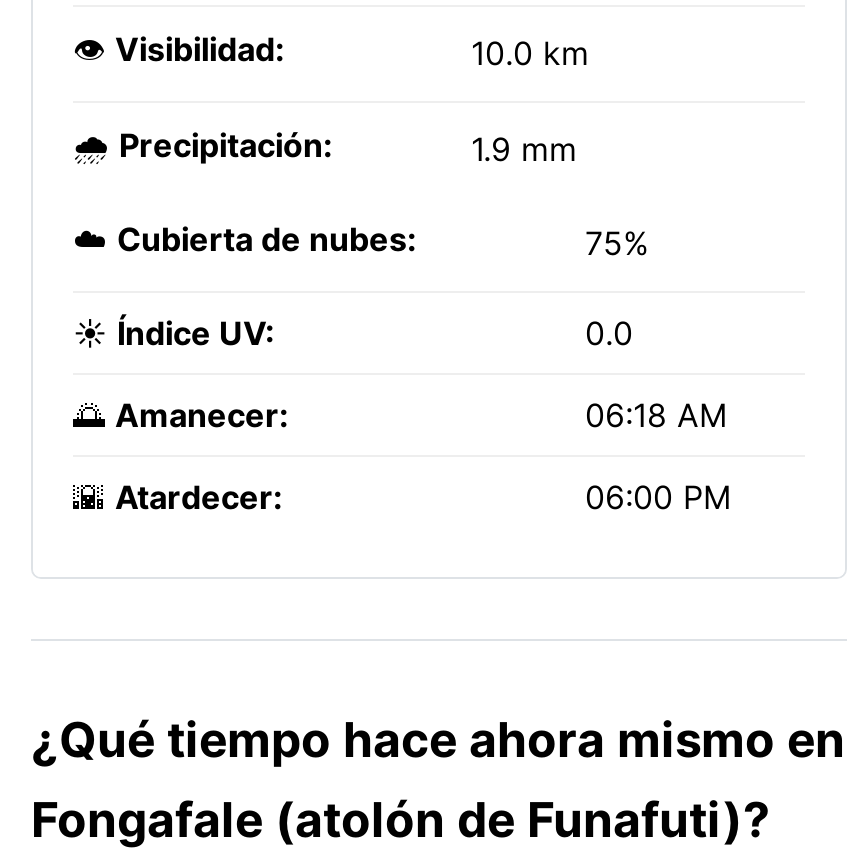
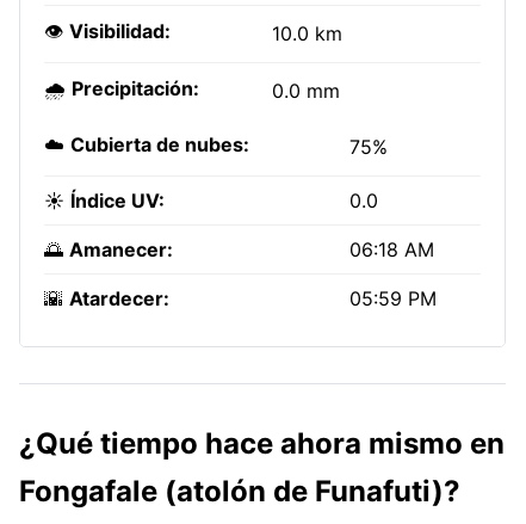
- 1.9 mm
+ 0.0 mm

- 06:00 PM
+ 05:59 PM
